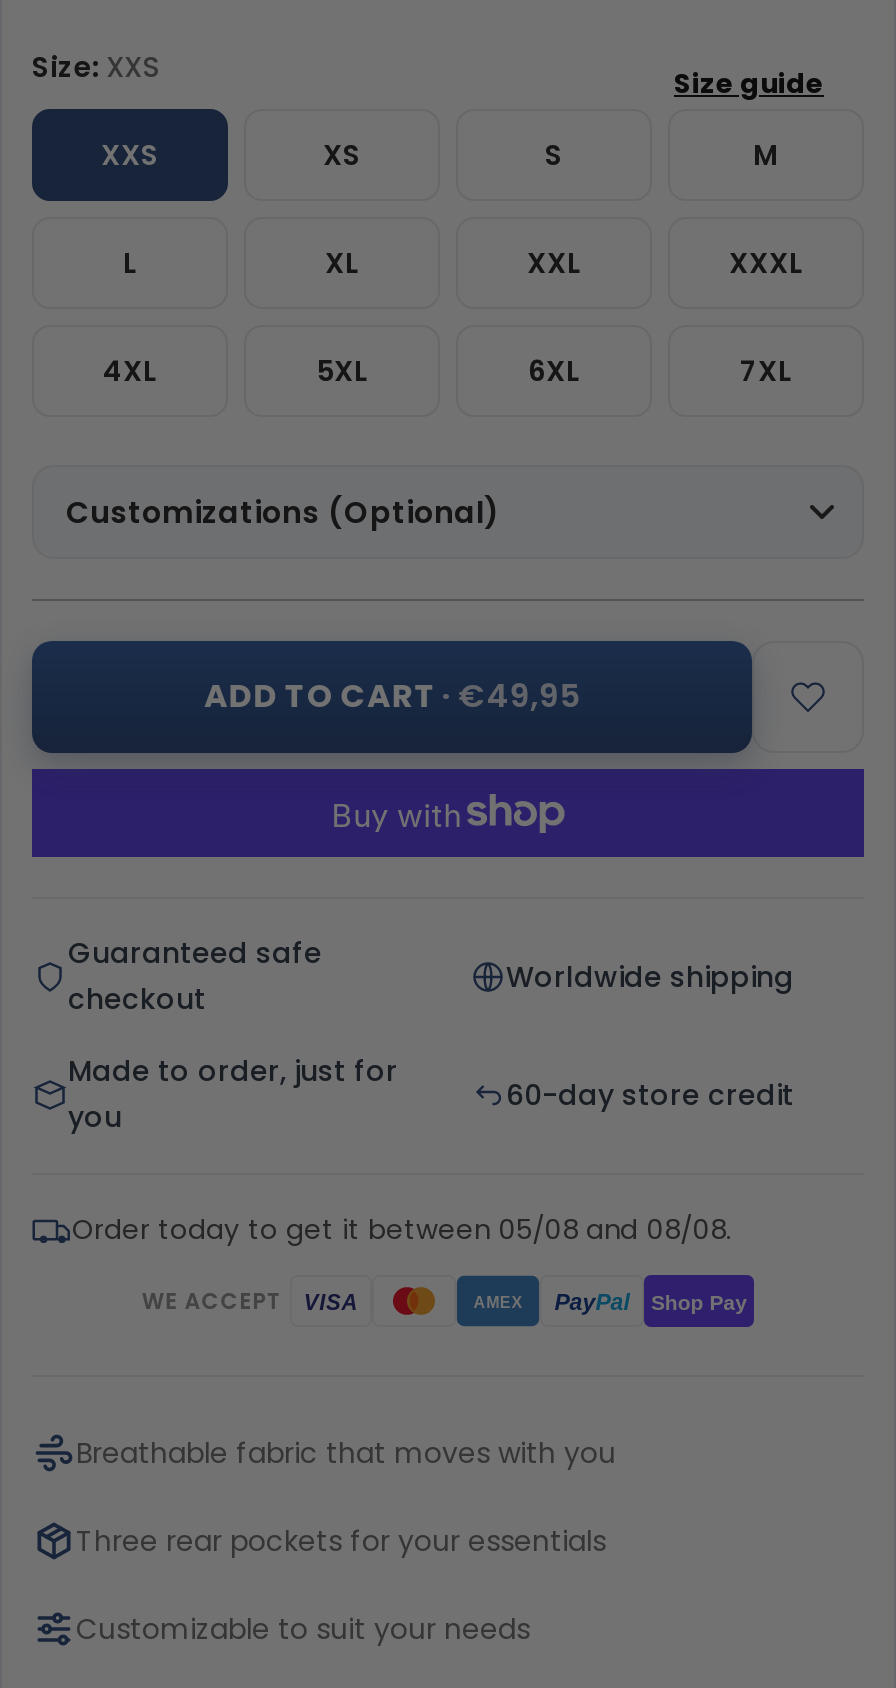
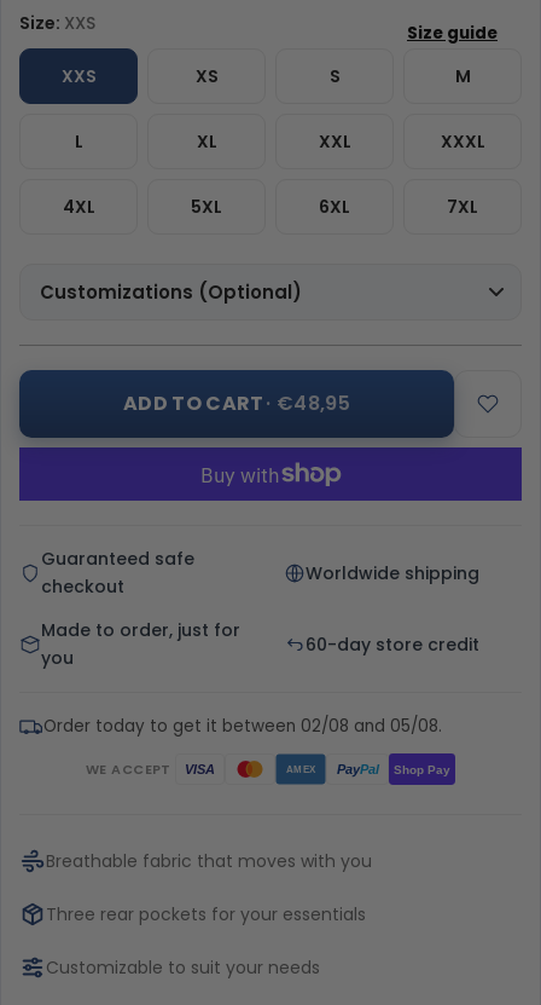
- ADD TO CART · €49,95
+ ADD TO CART · €48,95

- Order today to get it between 05/08 and 08/08.
+ Order today to get it between 02/08 and 05/08.
